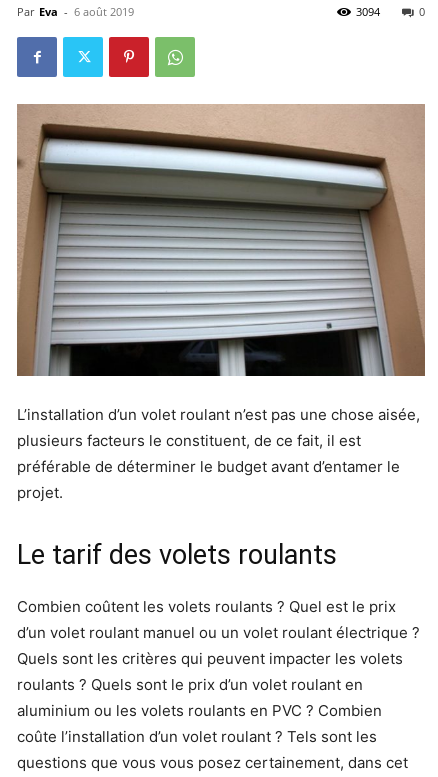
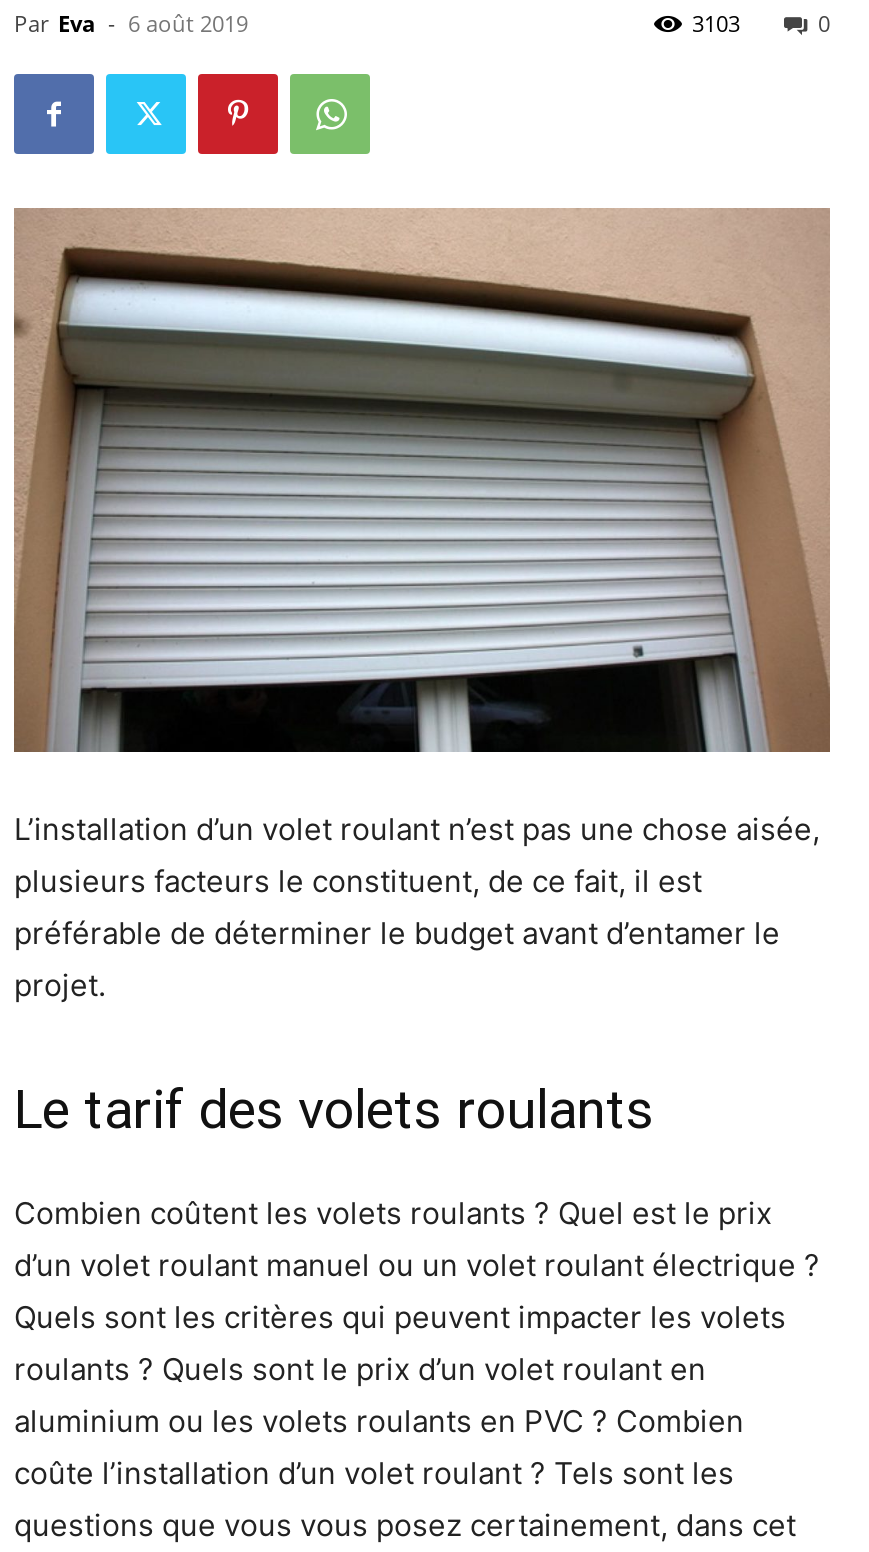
- 3094
+ 3103
